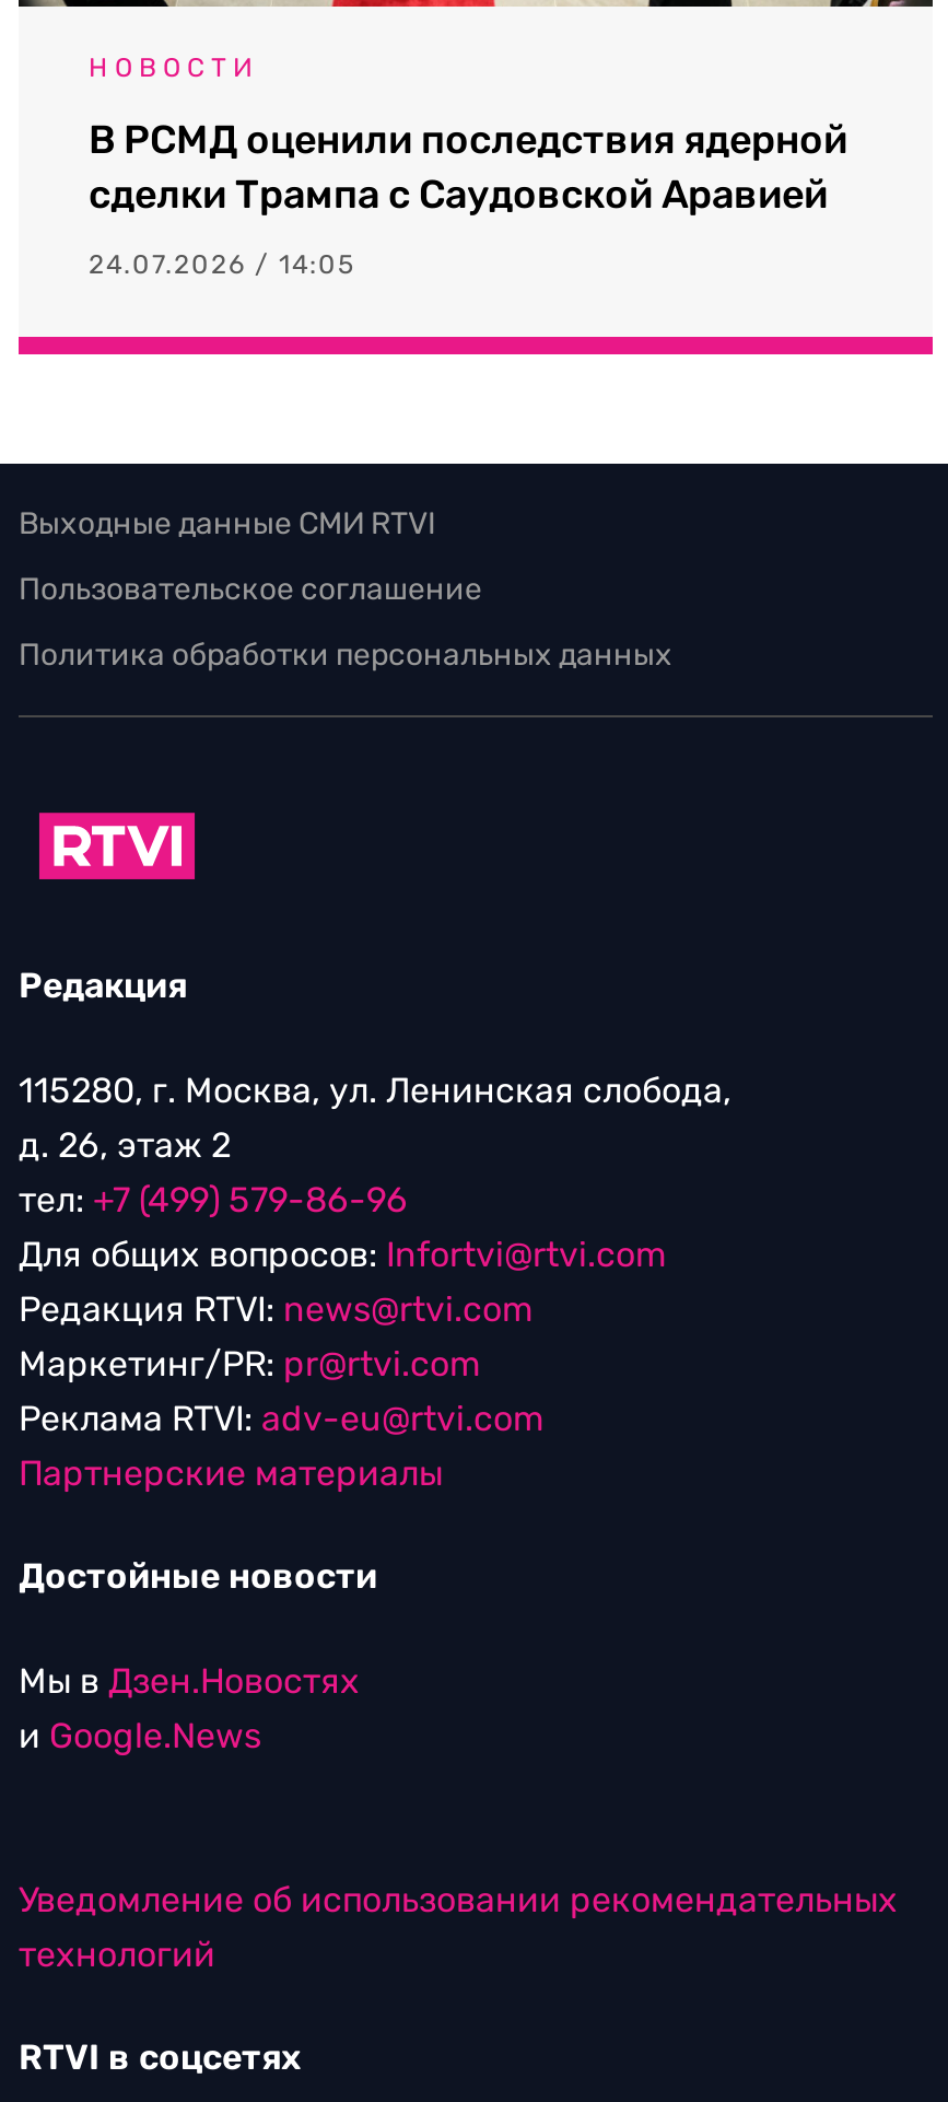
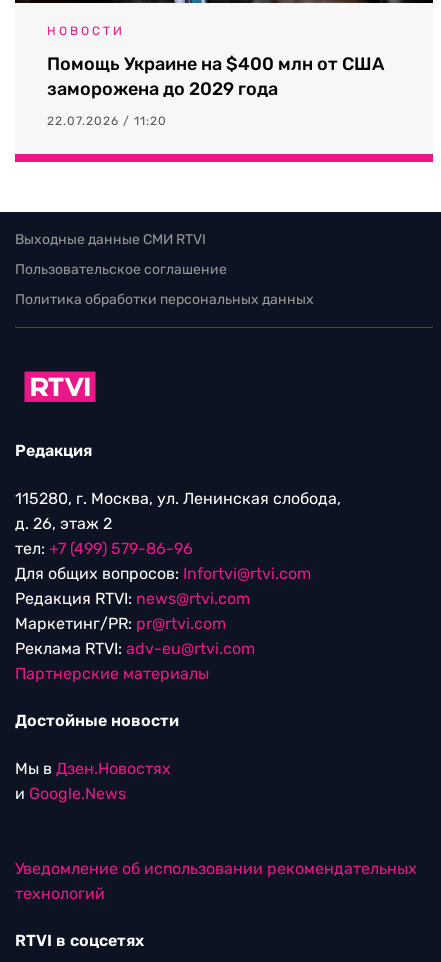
- В РСМД оценили последствия ядерной
- сделки Трампа с Саудовской Аравией
+ Помощь Украине на $400 млн от США
+ заморожена до 2029 года

- 24.07.2026 / 14:05
+ 22.07.2026 / 11:20
